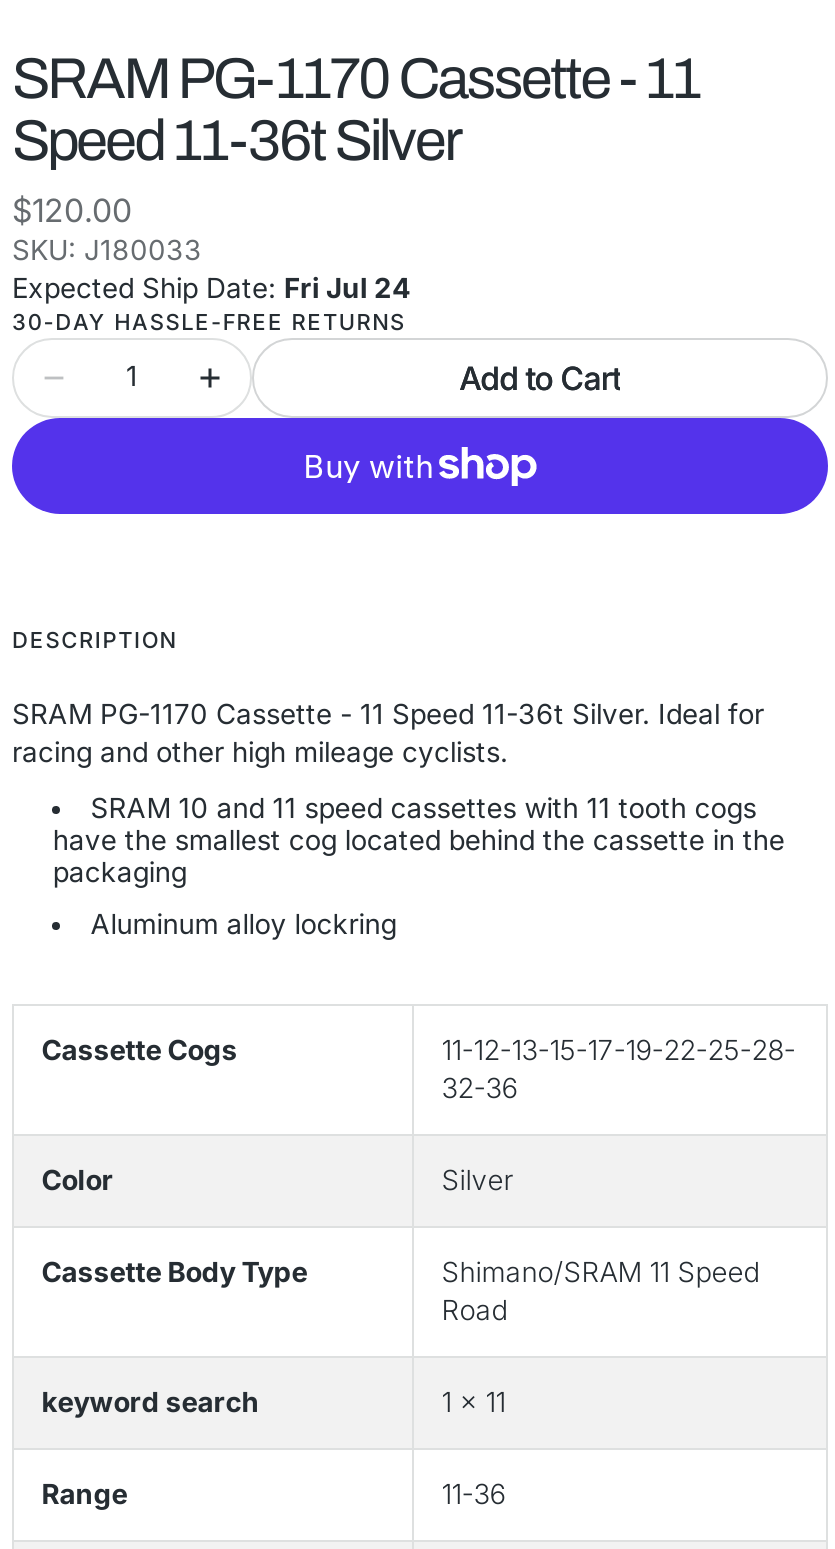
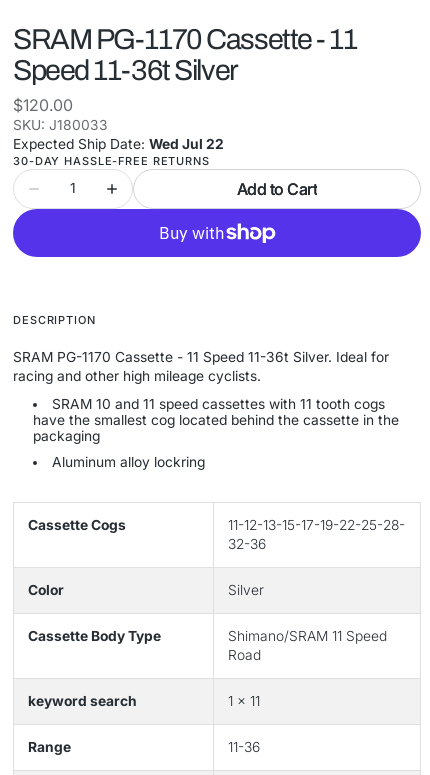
- Expected Ship Date: Fri Jul 24
+ Expected Ship Date: Wed Jul 22
